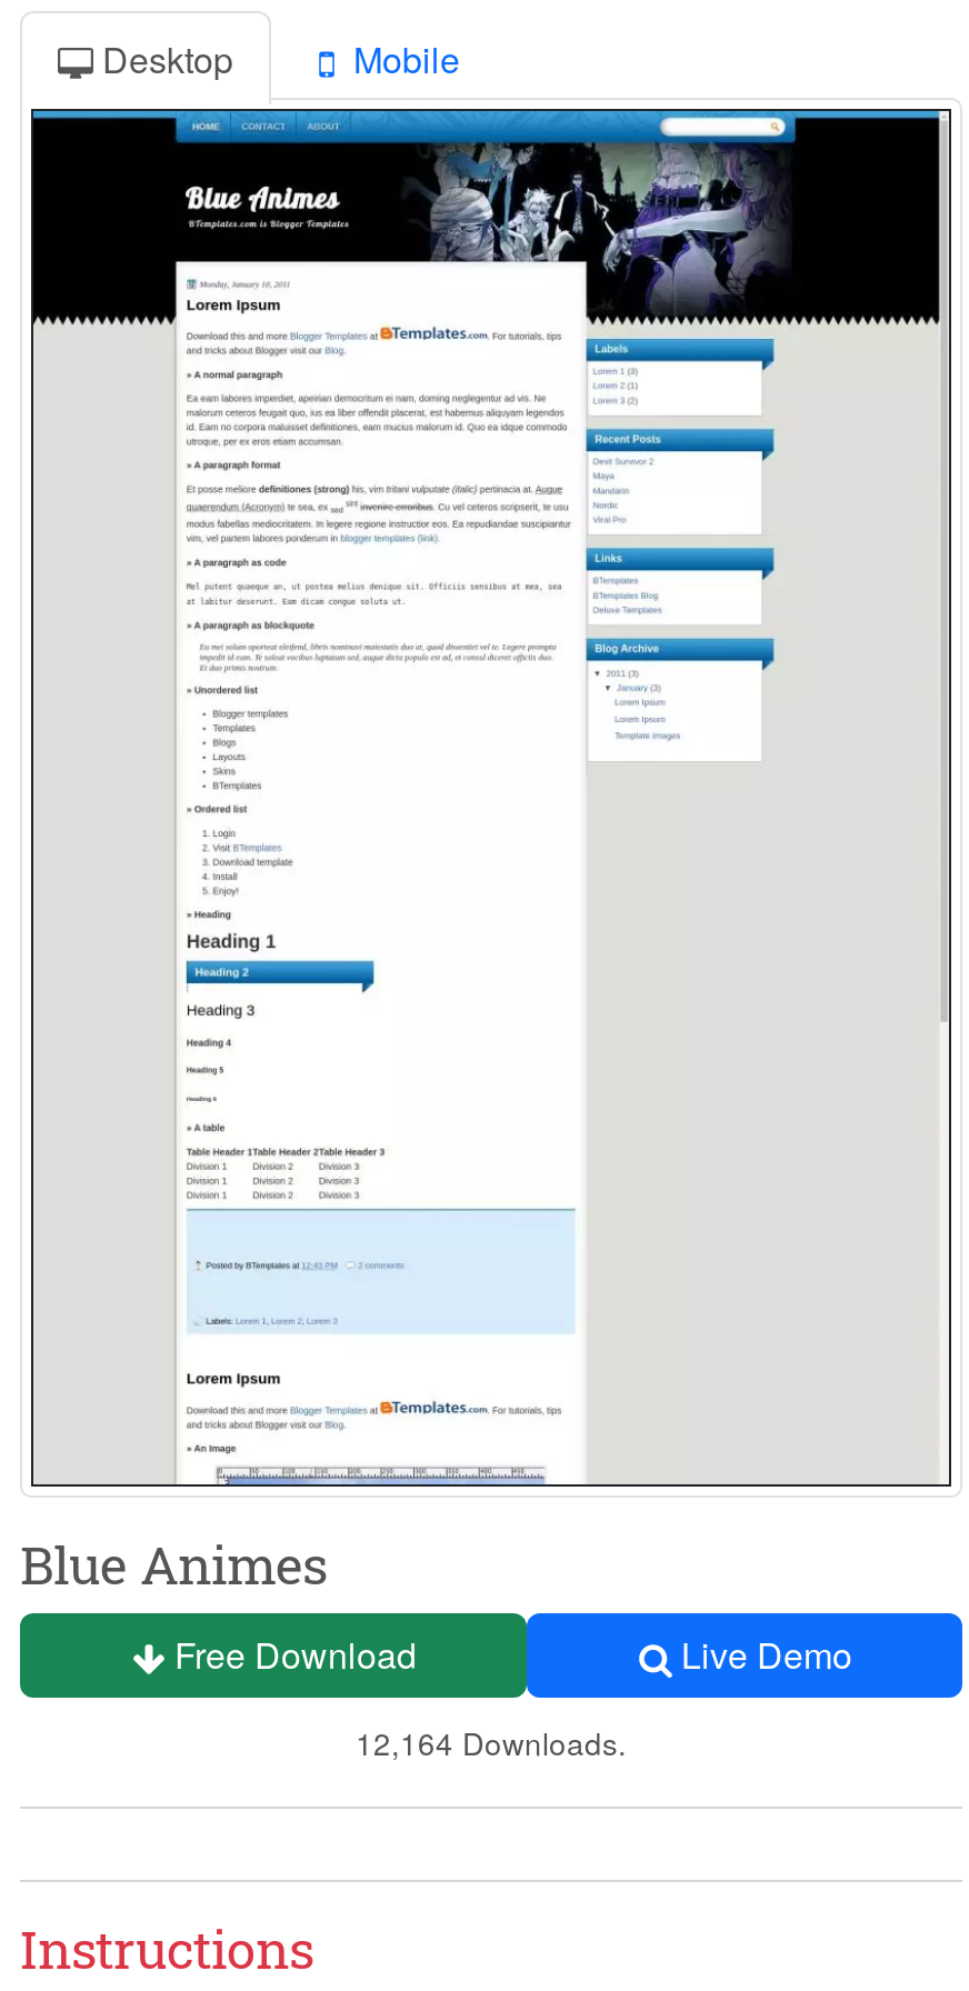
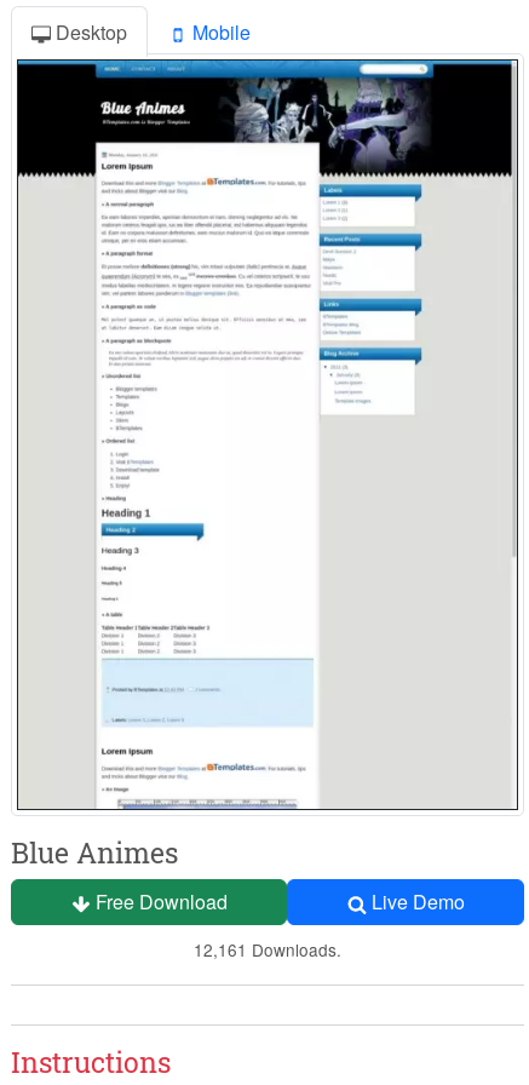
- 12,164 Downloads.
+ 12,161 Downloads.
